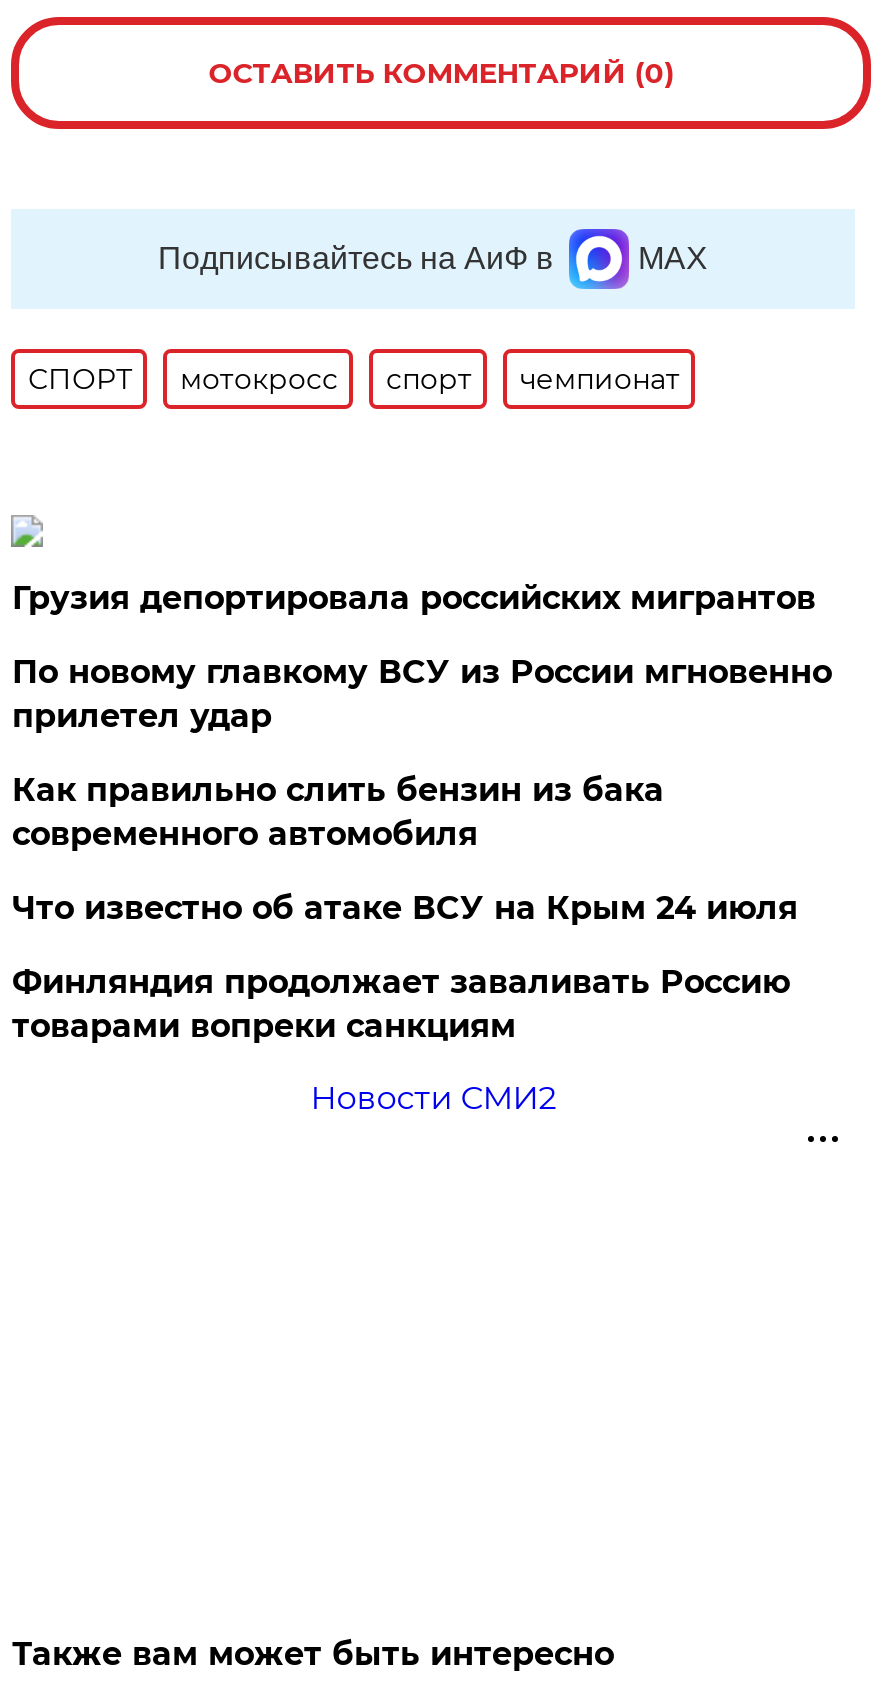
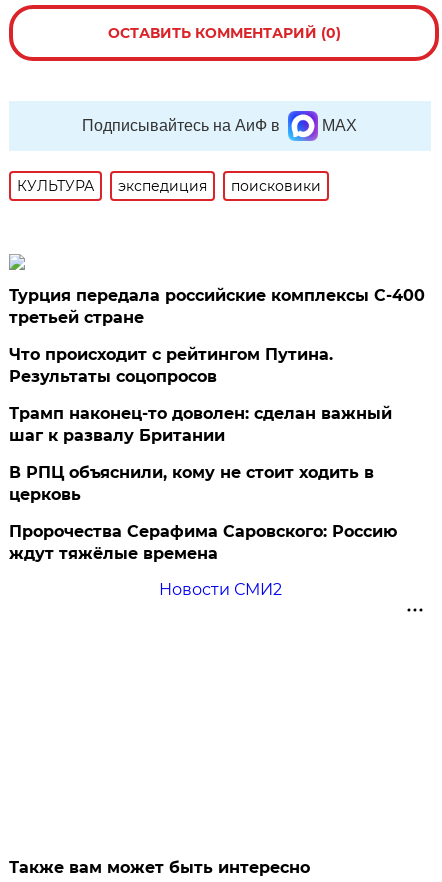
- СПОРТ
- мотокросс
- спорт
- чемпионат
+ КУЛЬТУРА
+ экспедиция
+ поисковики

- Грузия депортировала российских мигрантов
+ Турция передала российские комплексы С-400
+ третьей стране

- По новому главкому ВСУ из России мгновенно
- прилетел удар
+ Что происходит с рейтингом Путина.
+ Результаты соцопросов

- Как правильно слить бензин из бака
- современного автомобиля
+ Трамп наконец-то доволен: сделан важный
+ шаг к развалу Британии

- Что известно об атаке ВСУ на Крым 24 июля
+ В РПЦ объяснили, кому не стоит ходить в
+ церковь

- Финляндия продолжает заваливать Россию
- товарами вопреки санкциям
+ Пророчества Серафима Саровского: Россию
+ ждут тяжёлые времена
